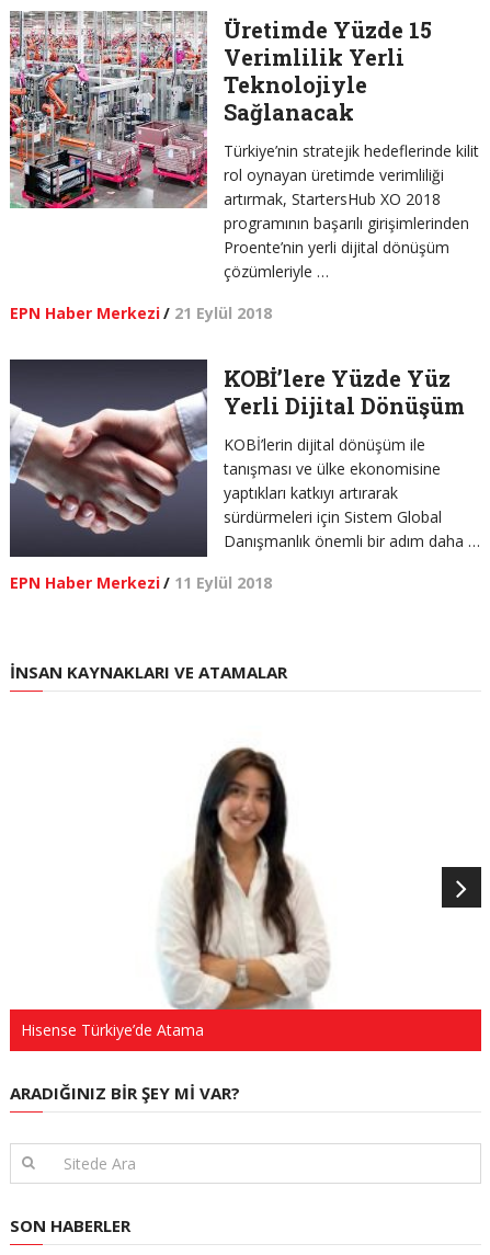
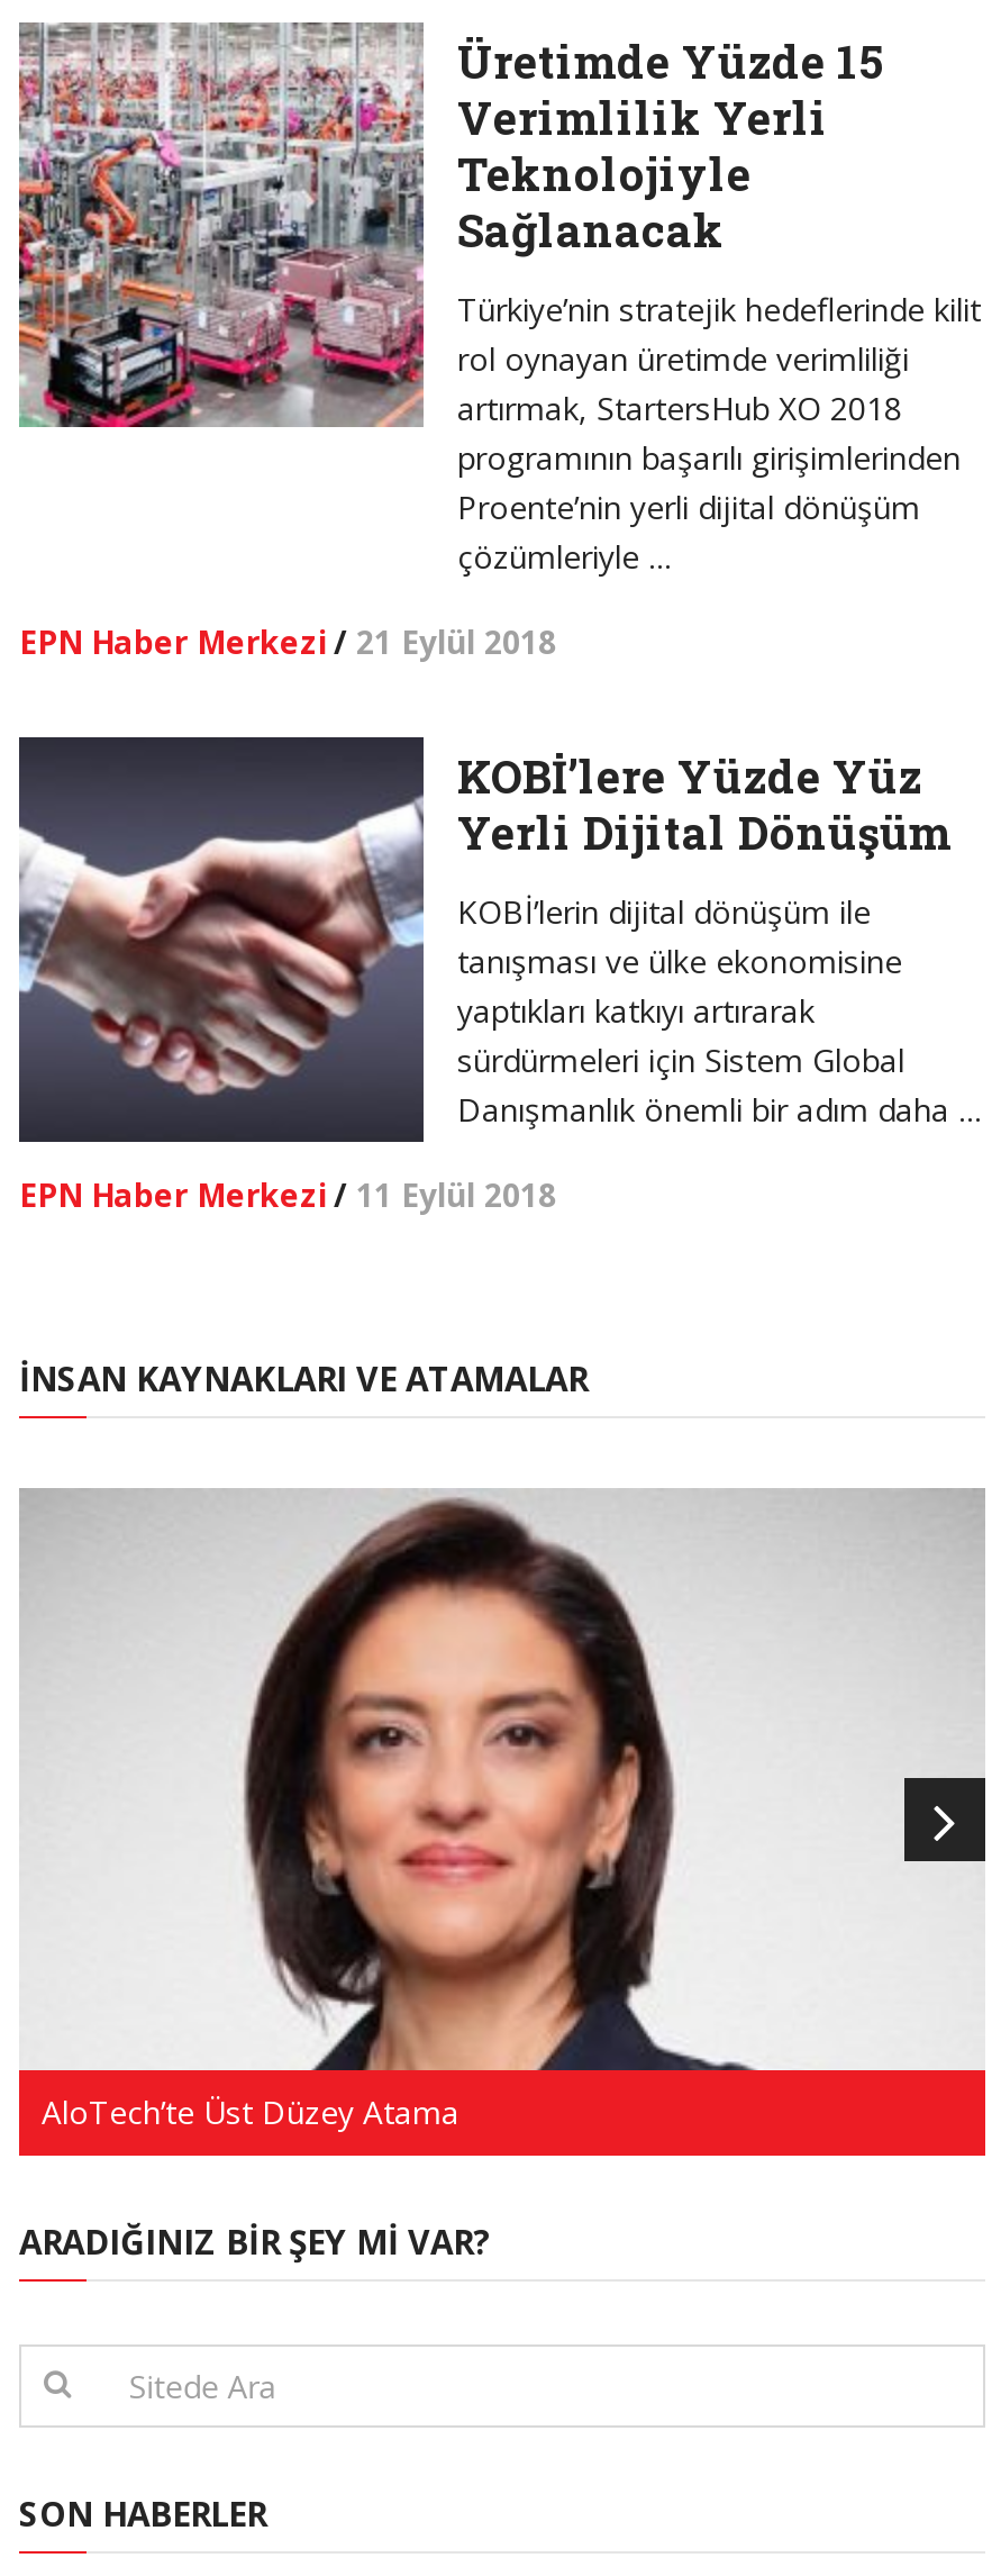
- [image]
- Hisense Türkiye’de Atama
+ [image]
+ AloTech’te Üst Düzey Atama
